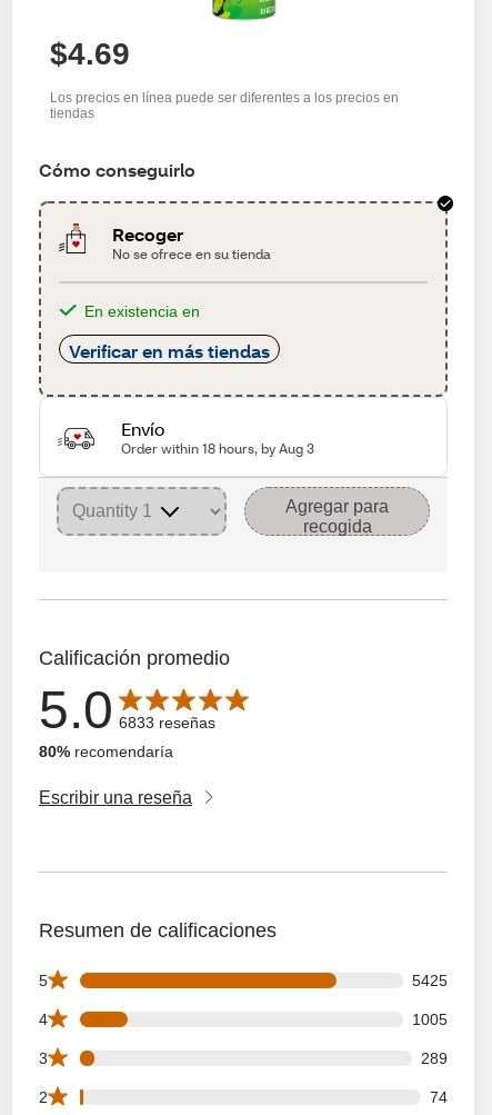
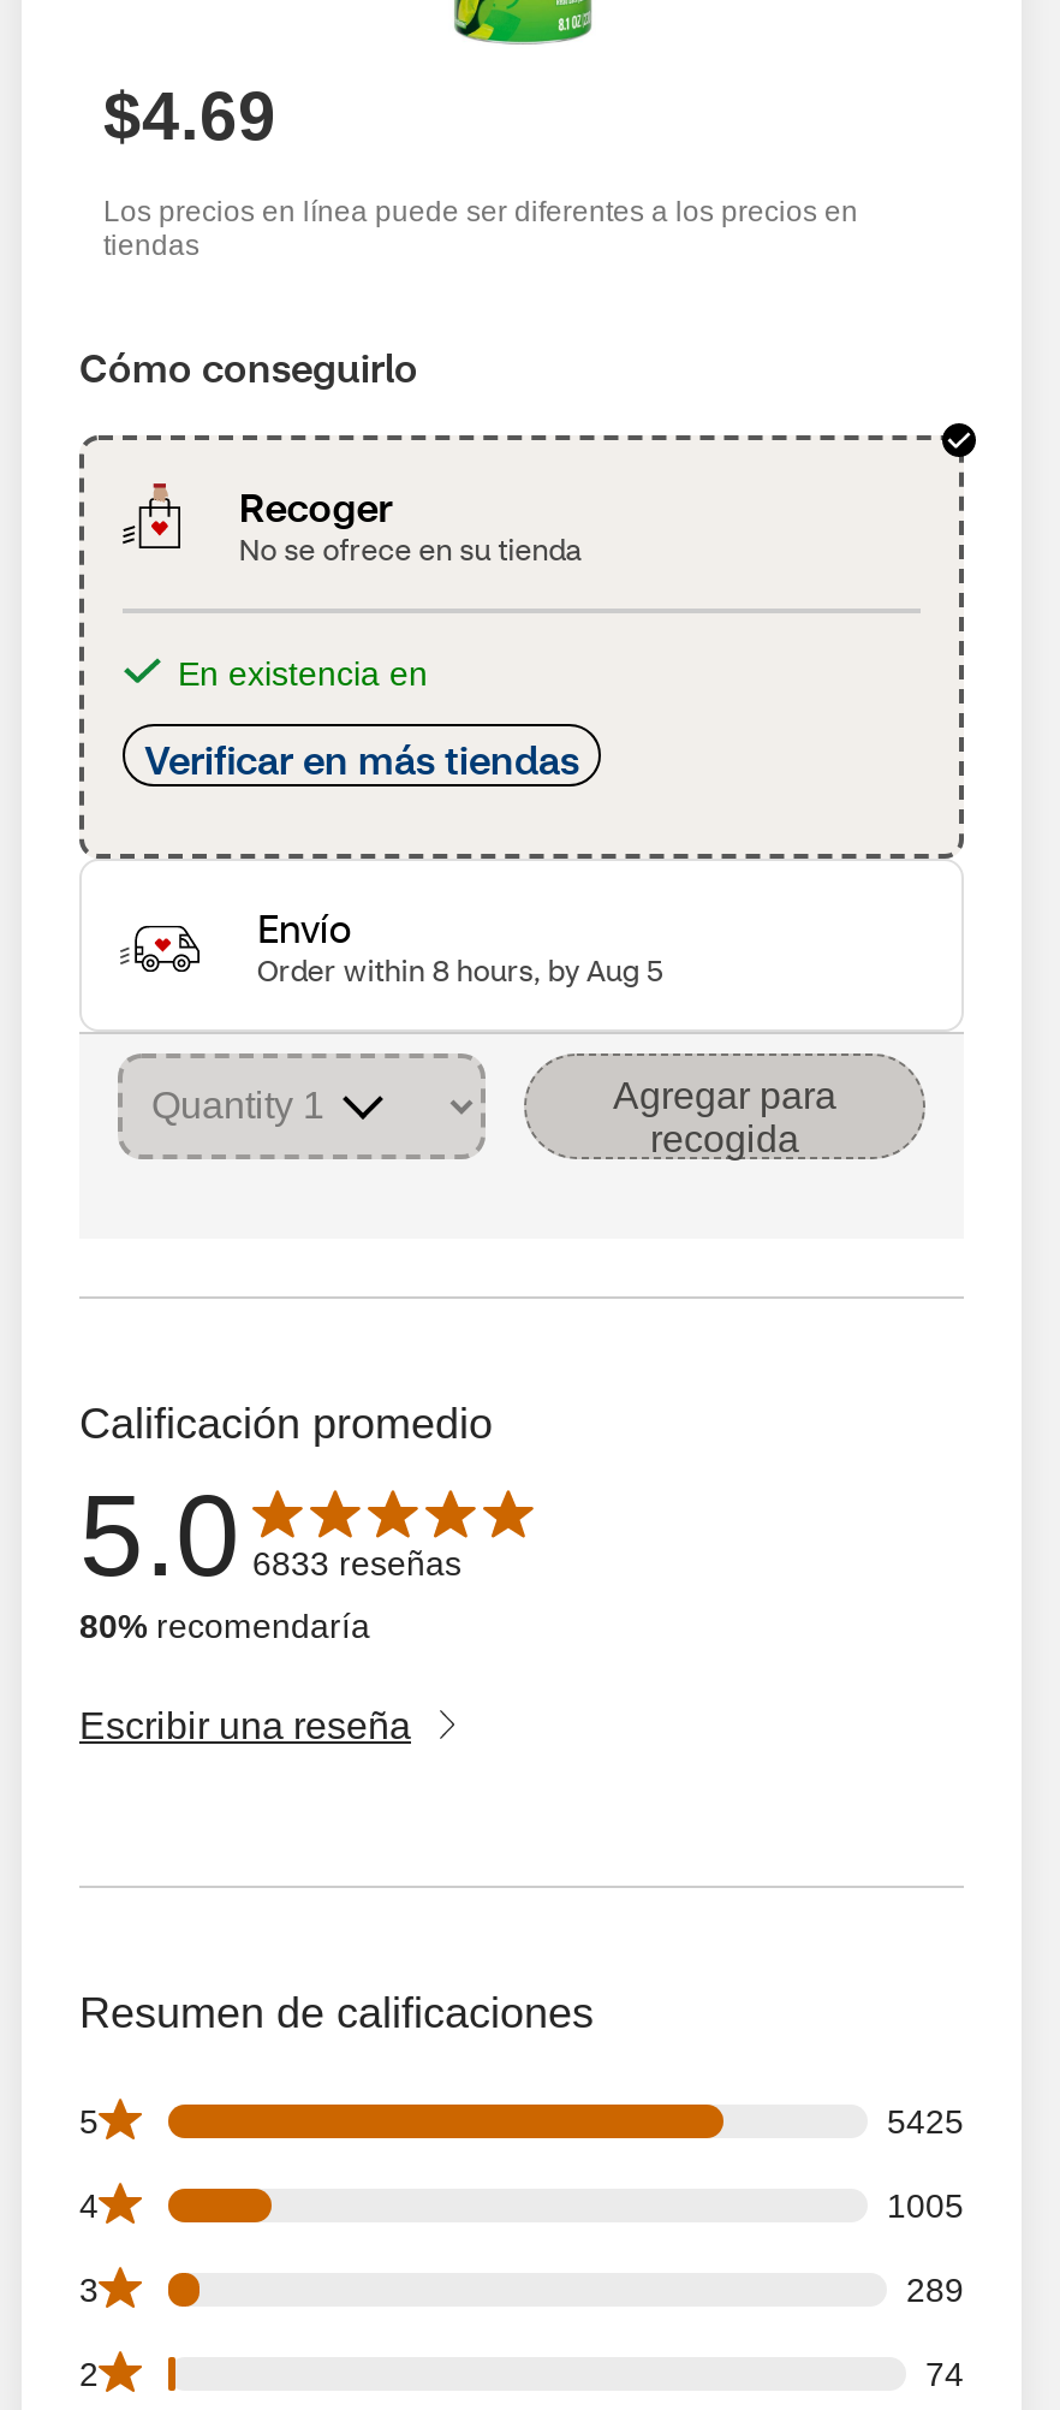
- Order within 18 hours, by Aug 3
+ Order within 8 hours, by Aug 5
